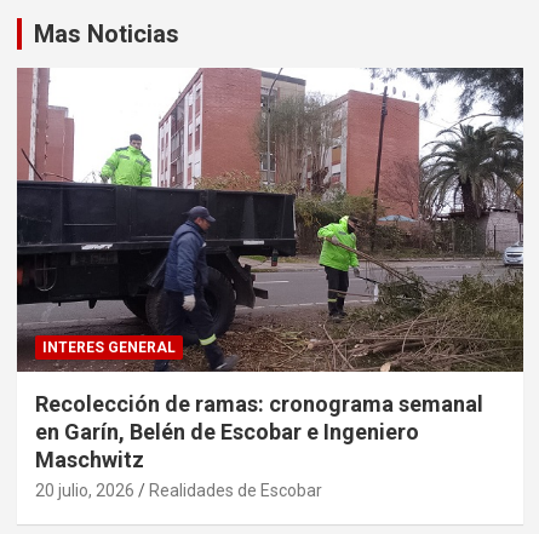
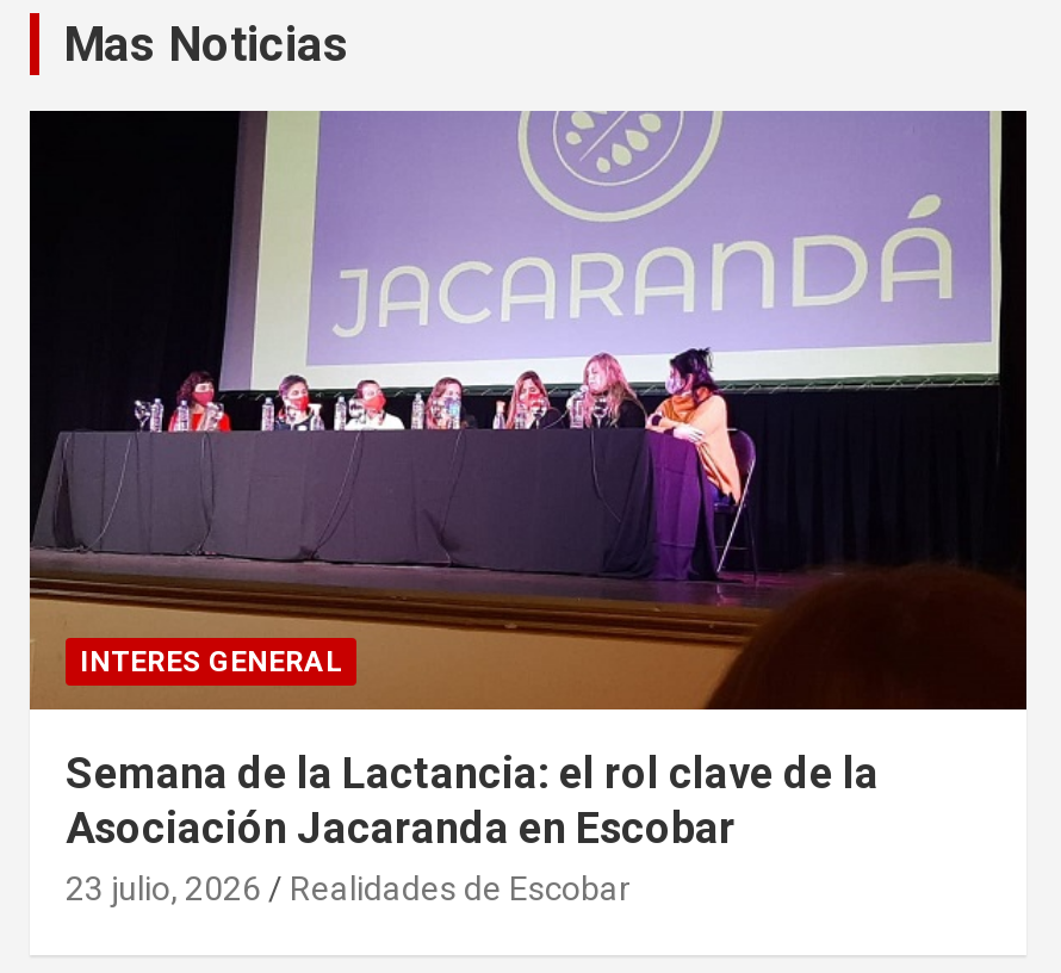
- [image]
- Recolección de ramas: cronograma semanal
- en Garín, Belén de Escobar e Ingeniero
- Maschwitz
- 20 julio, 2026
+ [image]
+ Semana de la Lactancia: el rol clave de la
+ Asociación Jacaranda en Escobar
+ 23 julio, 2026
